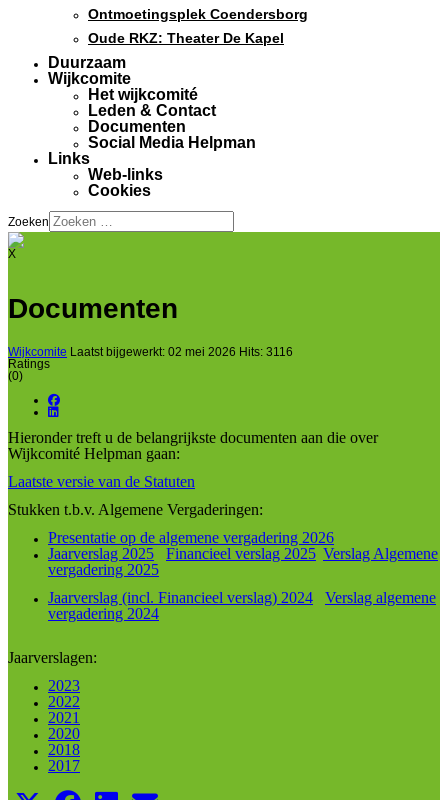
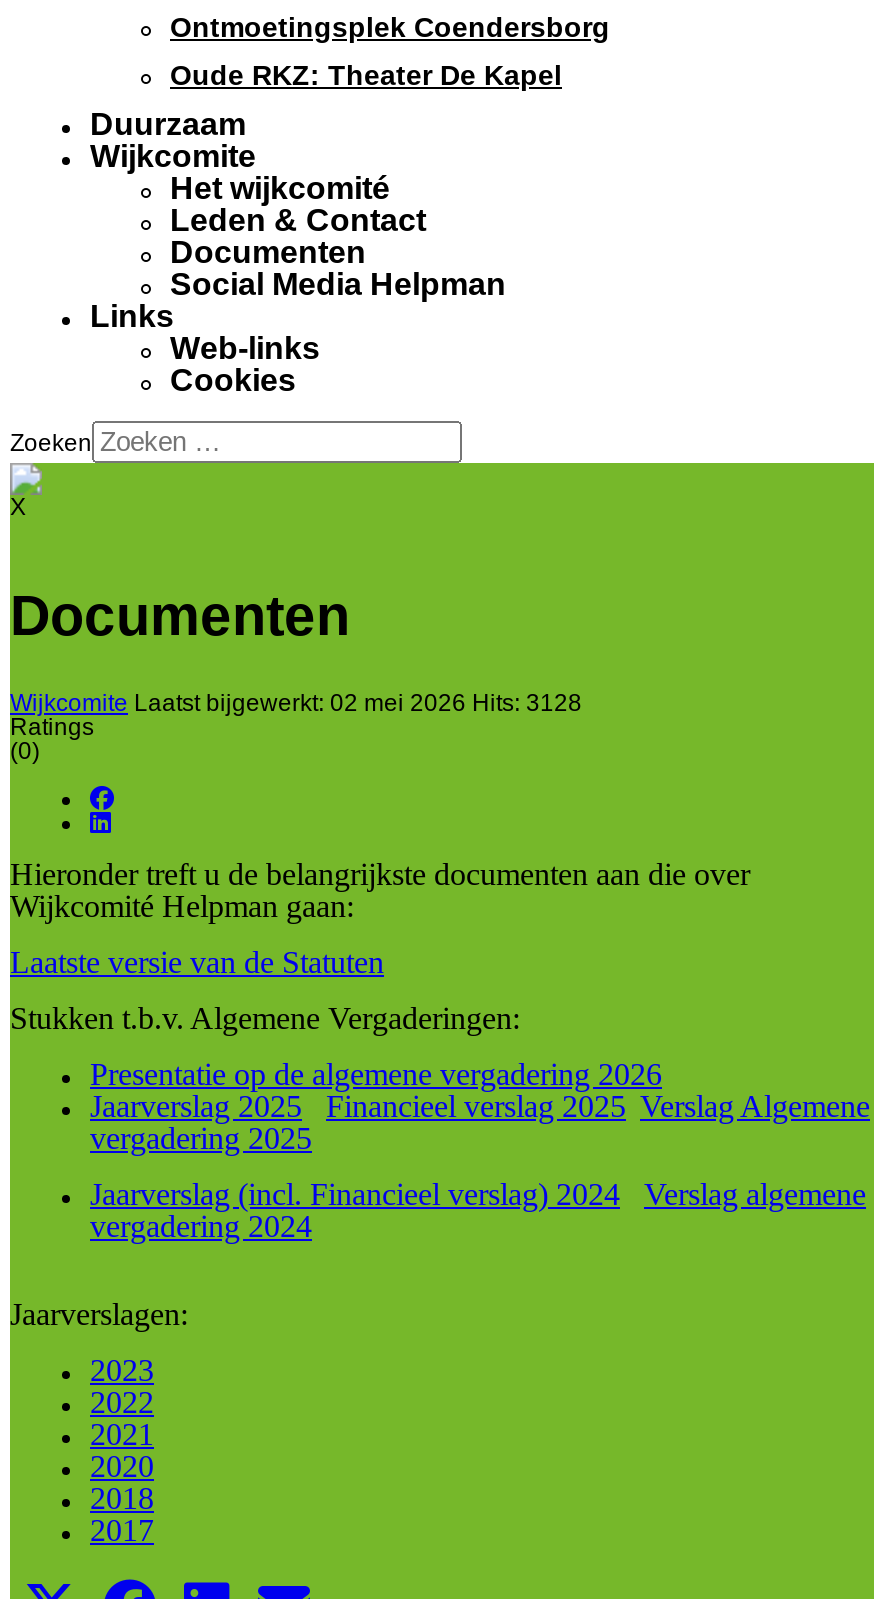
- Wijkcomite Laatst bijgewerkt: 02 mei 2026 Hits: 3116
+ Wijkcomite Laatst bijgewerkt: 02 mei 2026 Hits: 3128
